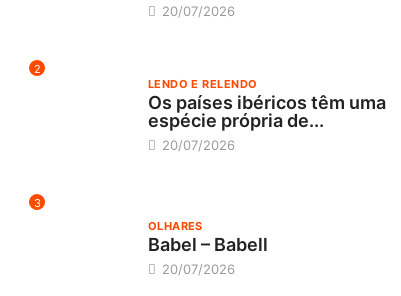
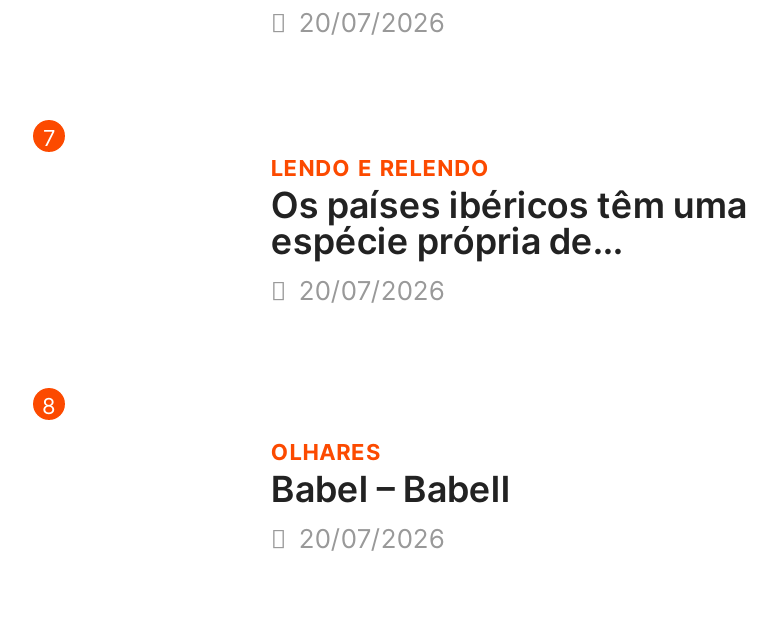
- 2
+ 7

- 3
+ 8
